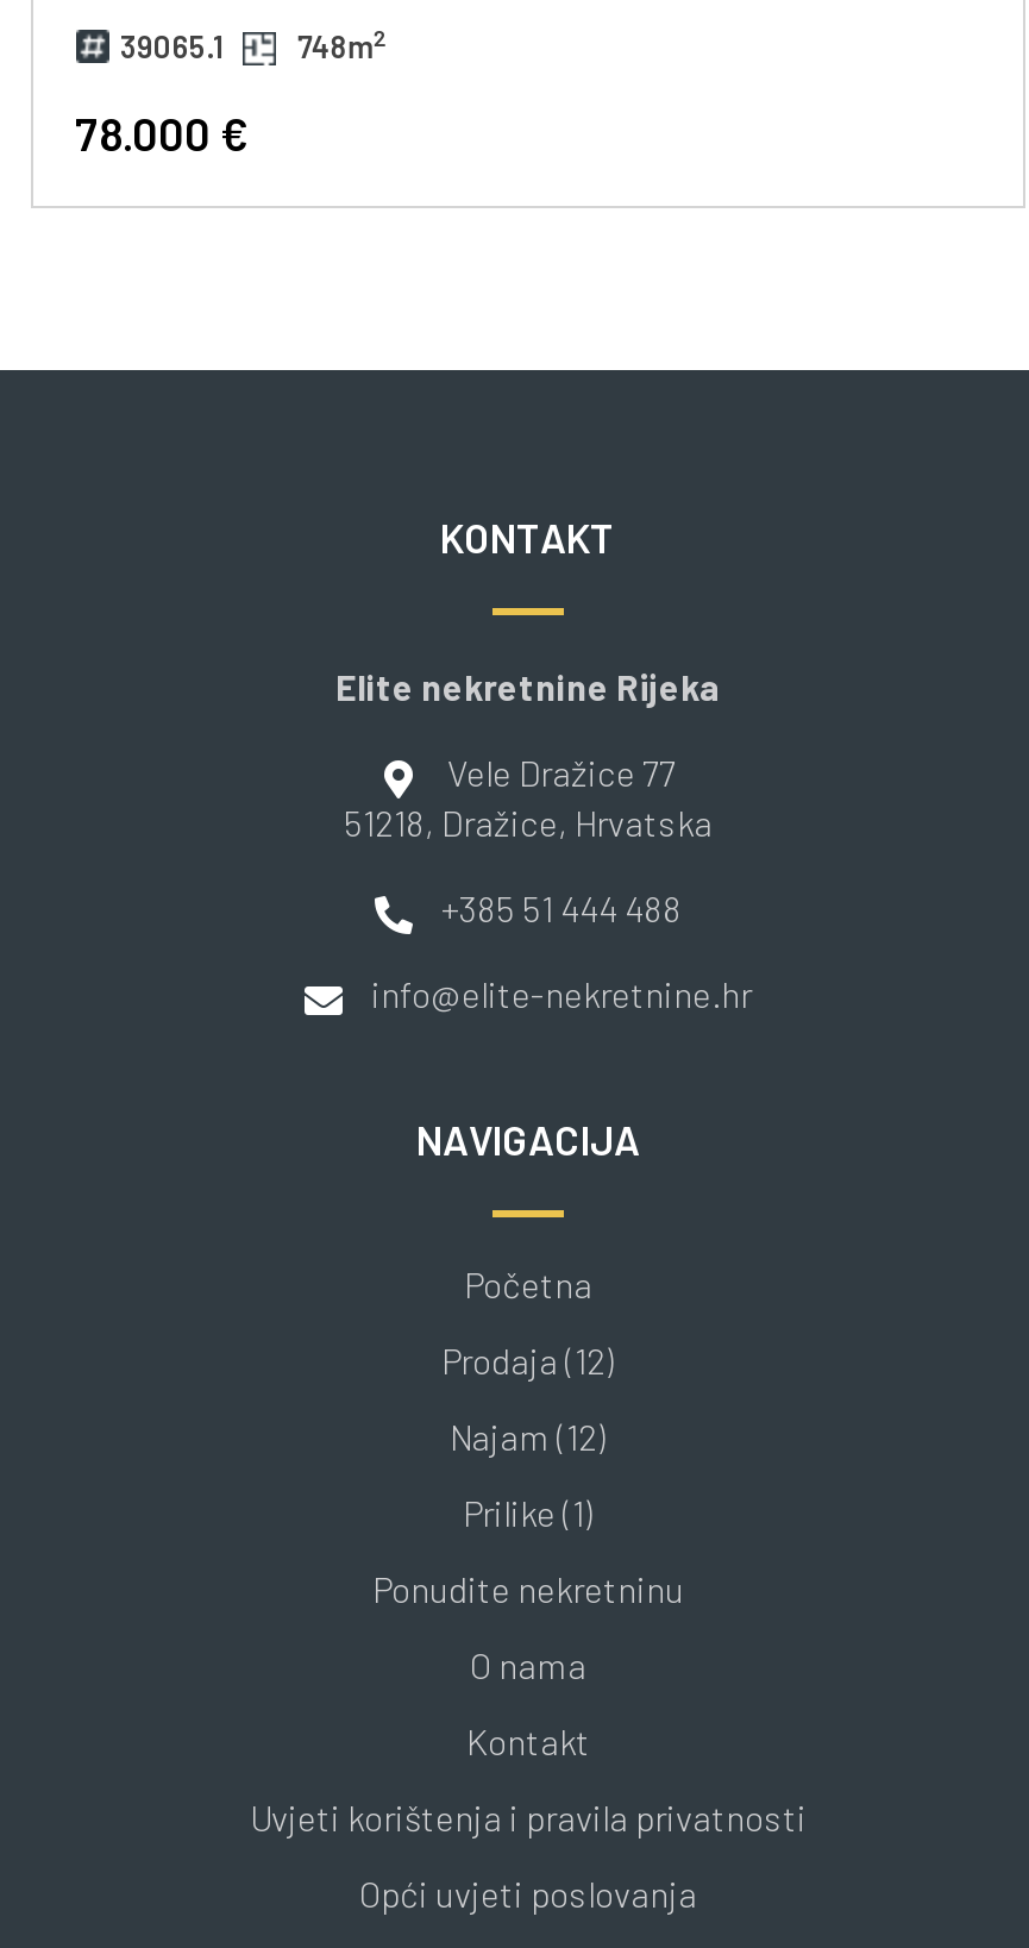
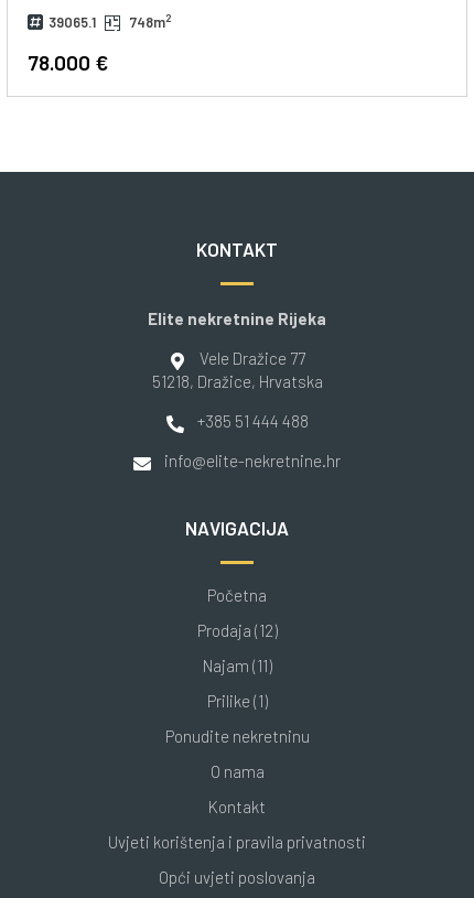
- Najam (12)
+ Najam (11)
